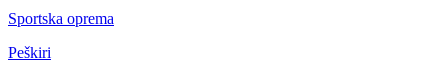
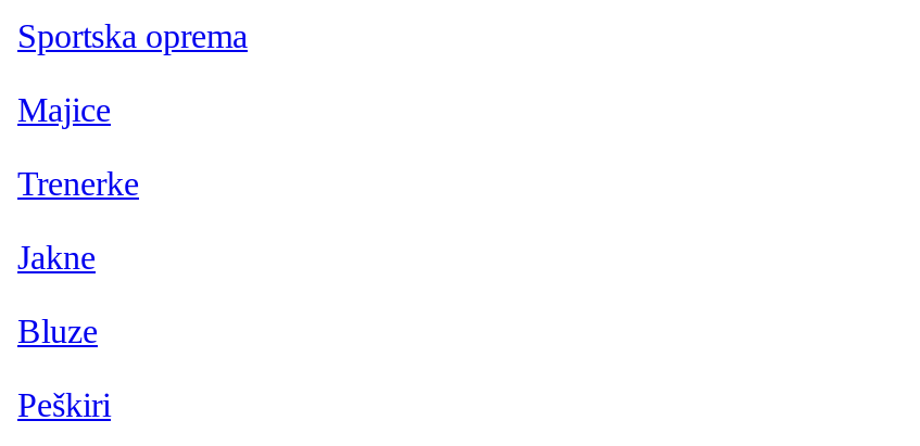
+ Majice
+ Trenerke
+ Jakne
+ Bluze
